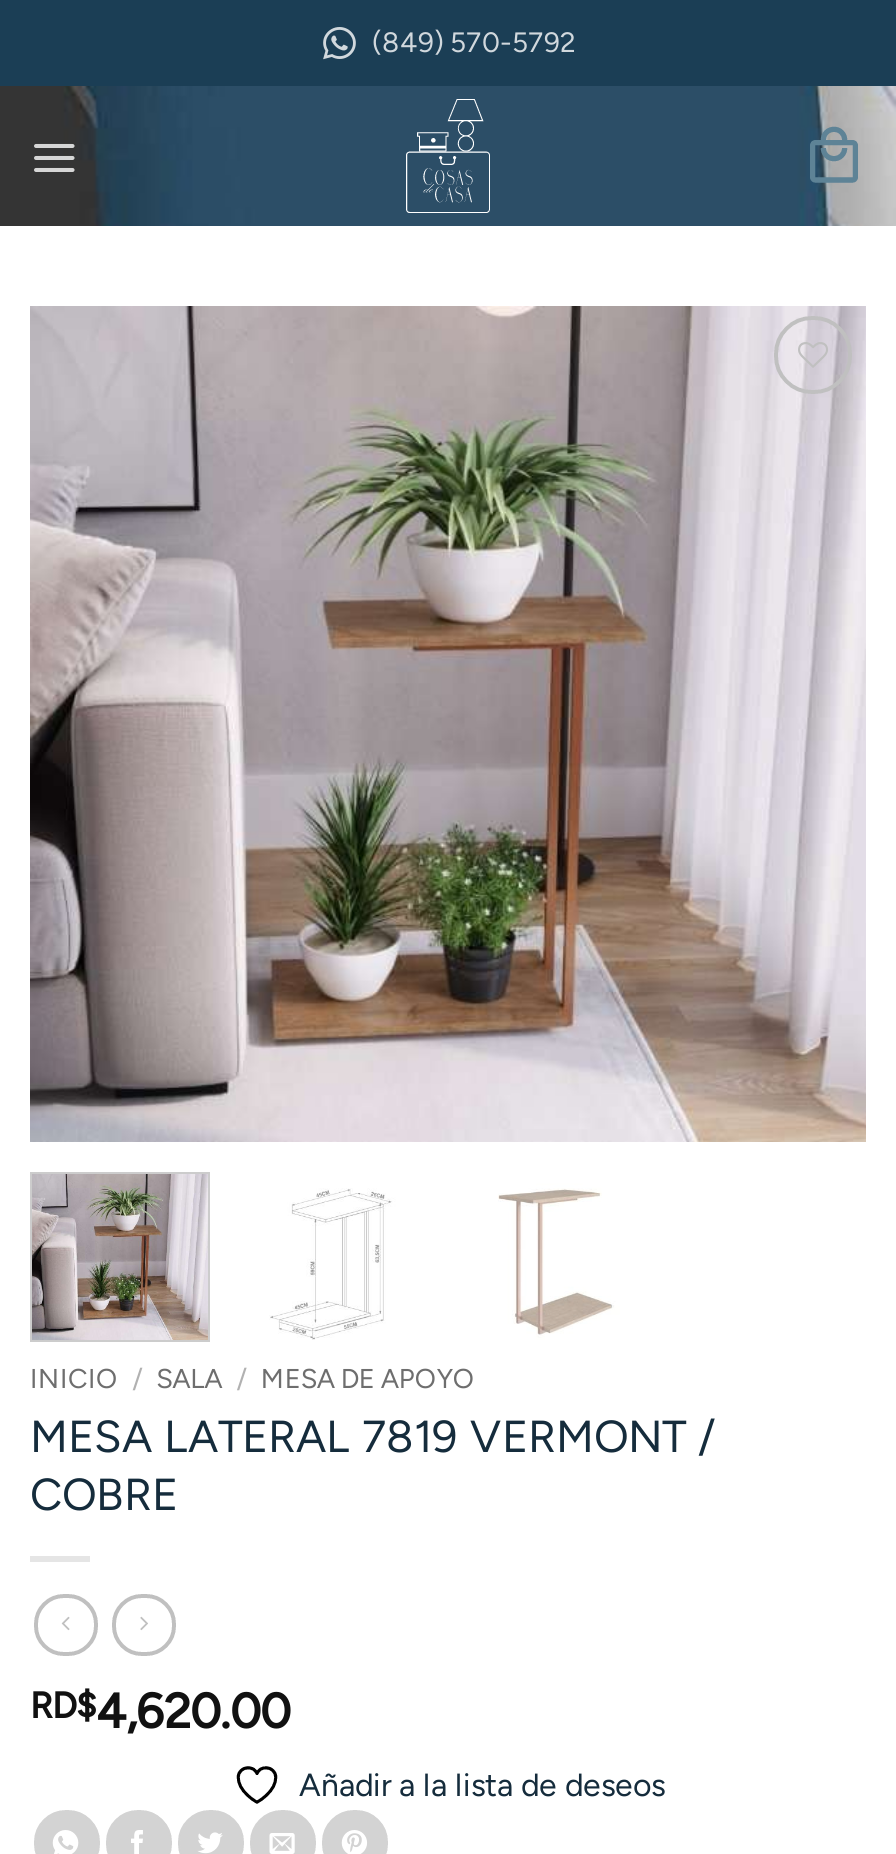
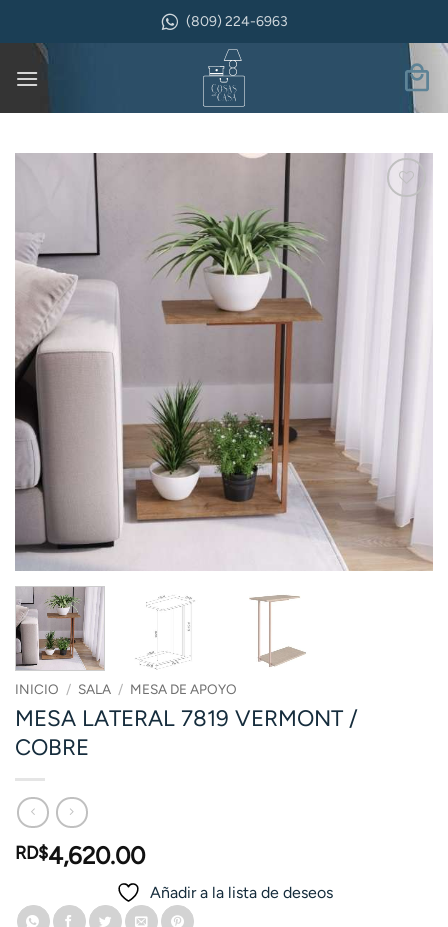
- (849) 570-5792
+ (809) 224-6963
